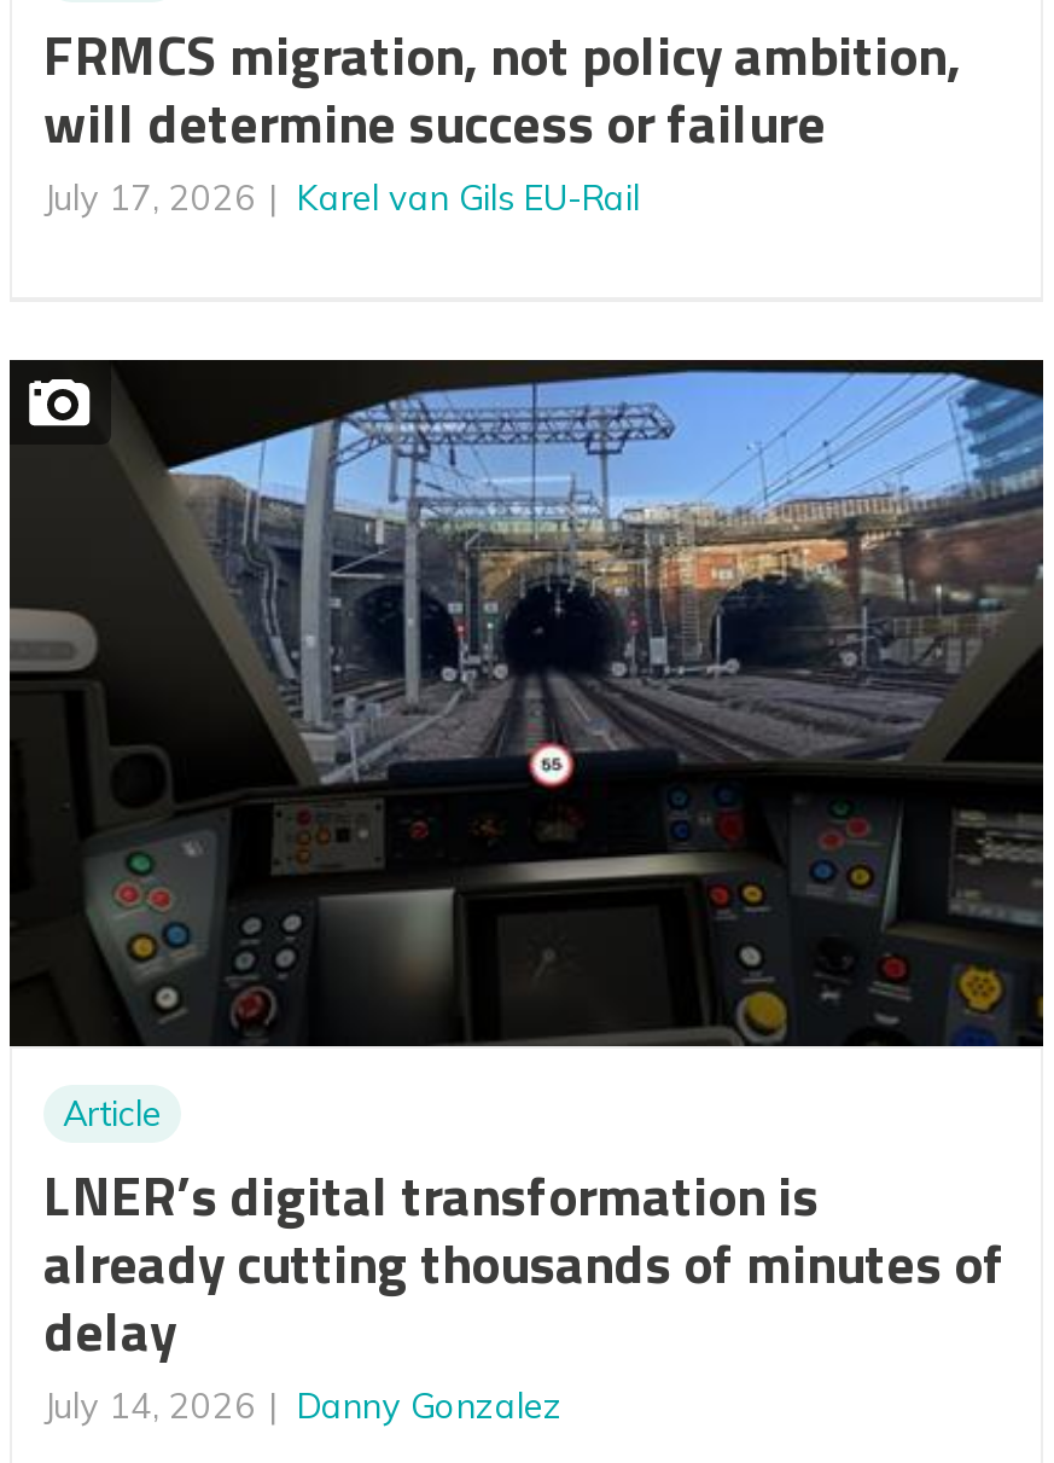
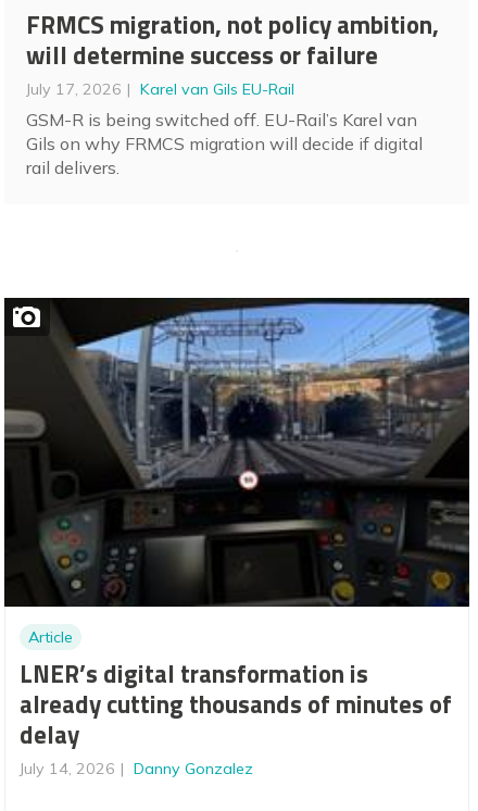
+ GSM-R is being switched off. EU-Rail’s Karel van
+ Gils on why FRMCS migration will decide if digital
+ rail delivers.
